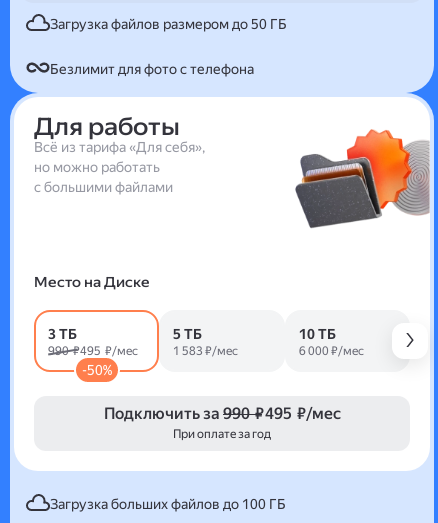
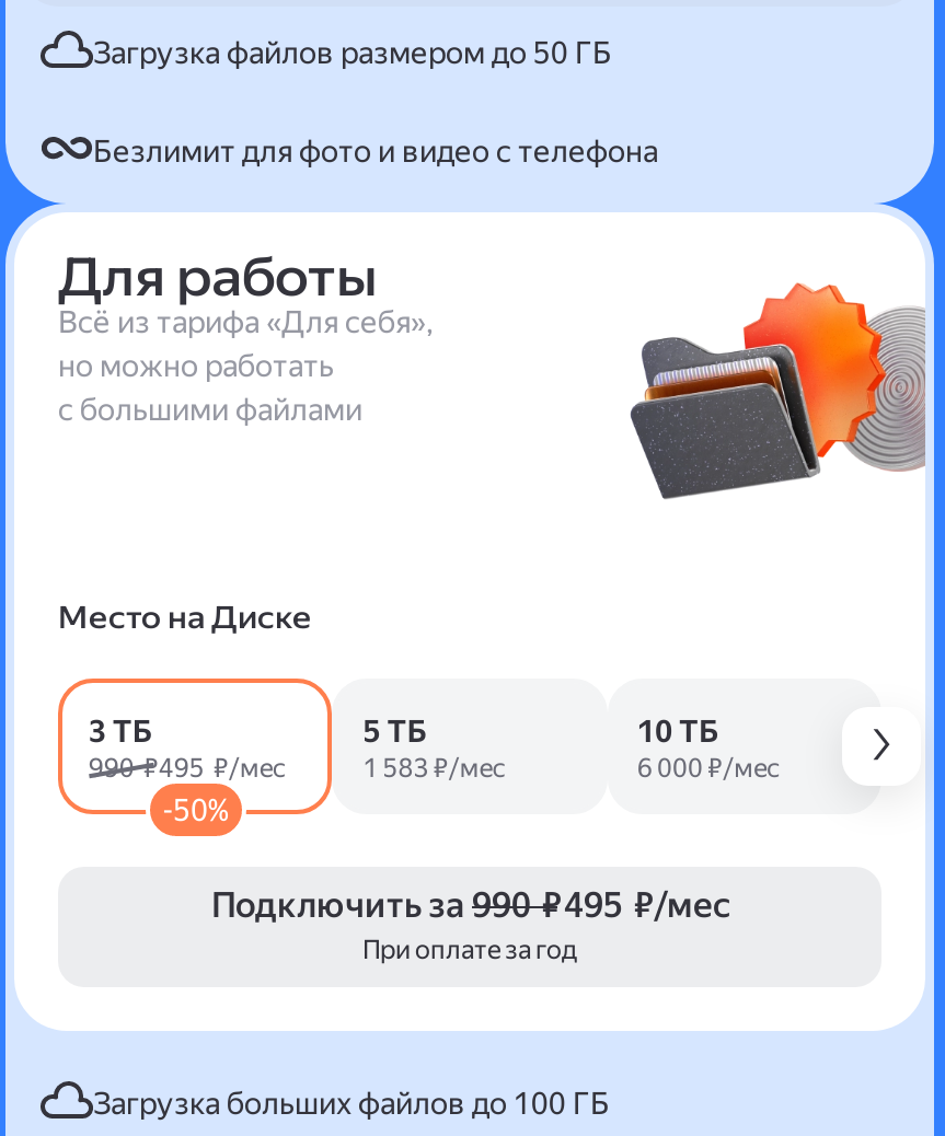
- Безлимит для фото с телефона
+ Безлимит для фото и видео с телефона
